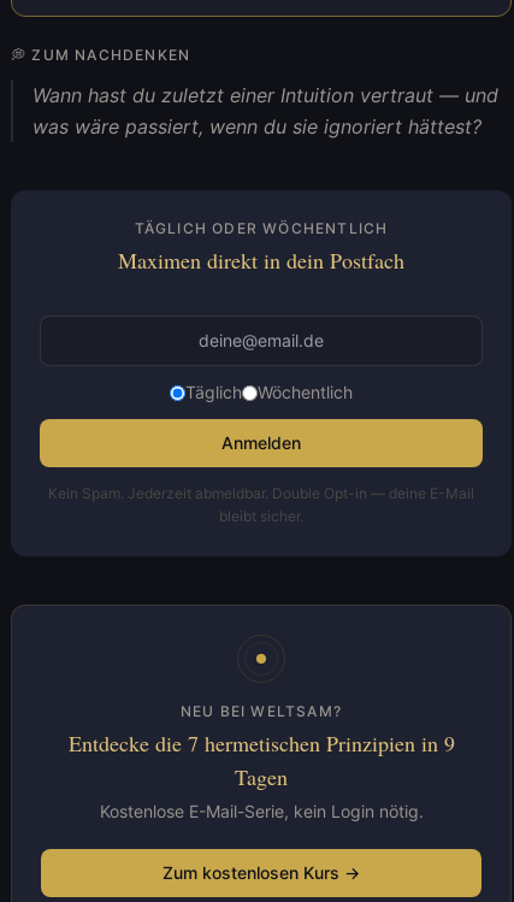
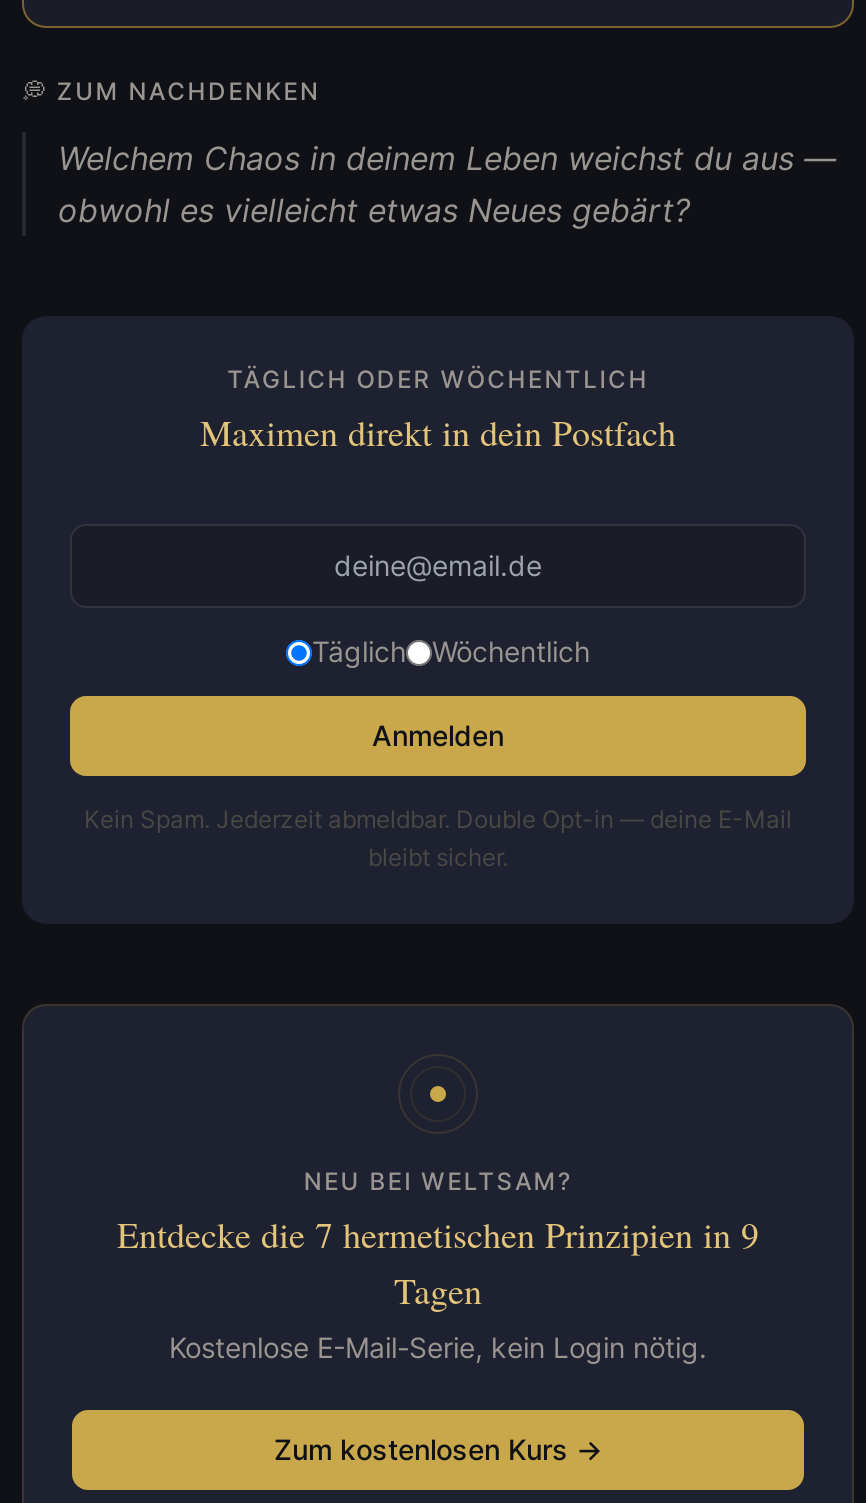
- Wann hast du zuletzt einer Intuition vertraut — und
- was wäre passiert, wenn du sie ignoriert hättest?
+ Welchem Chaos in deinem Leben weichst du aus —
+ obwohl es vielleicht etwas Neues gebärt?
